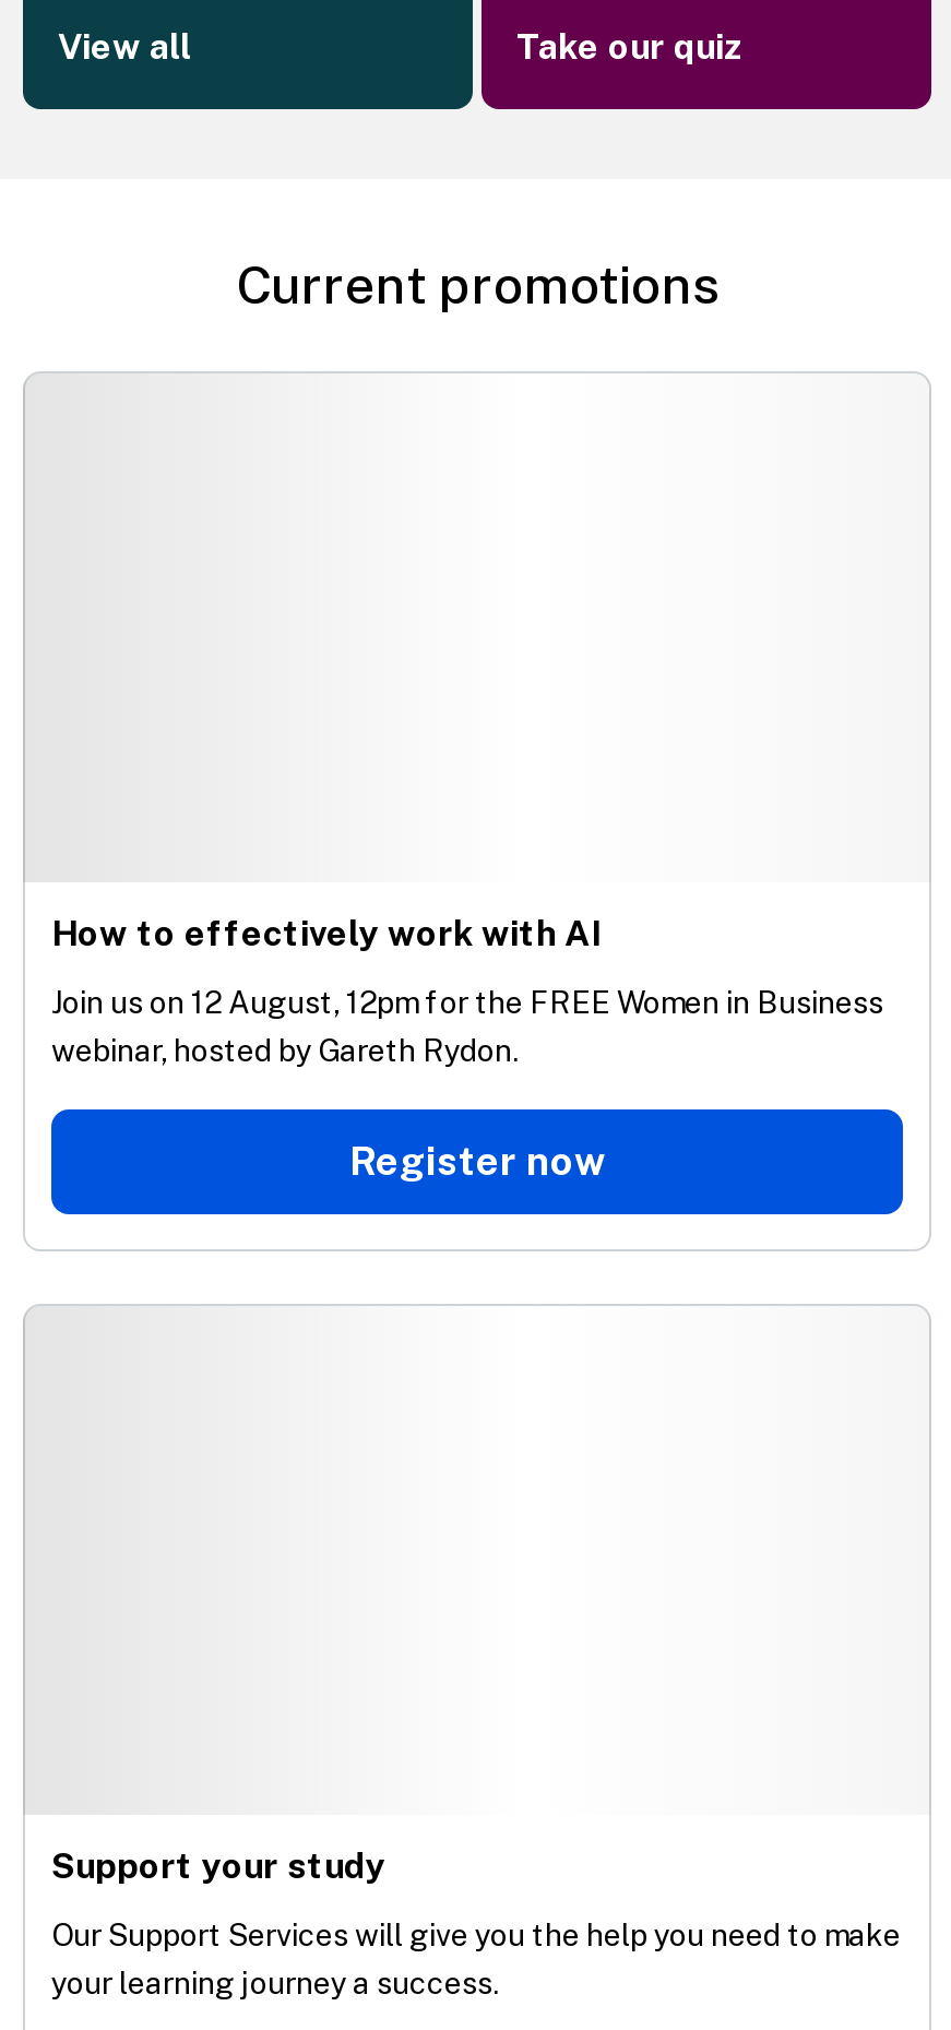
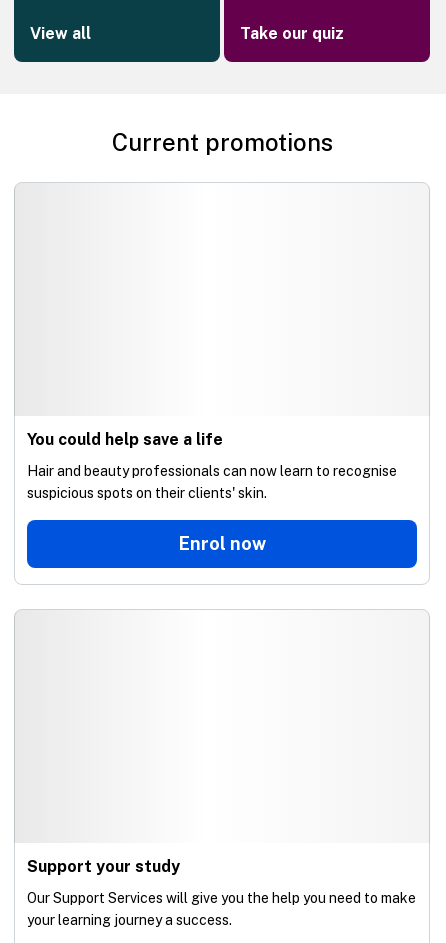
- How to effectively work with AI
+ You could help save a life

- Join us on 12 August, 12pm for the FREE Women in Business
- webinar, hosted by Gareth Rydon.
+ Hair and beauty professionals can now learn to recognise
+ suspicious spots on their clients' skin.

- Register now
+ Enrol now
